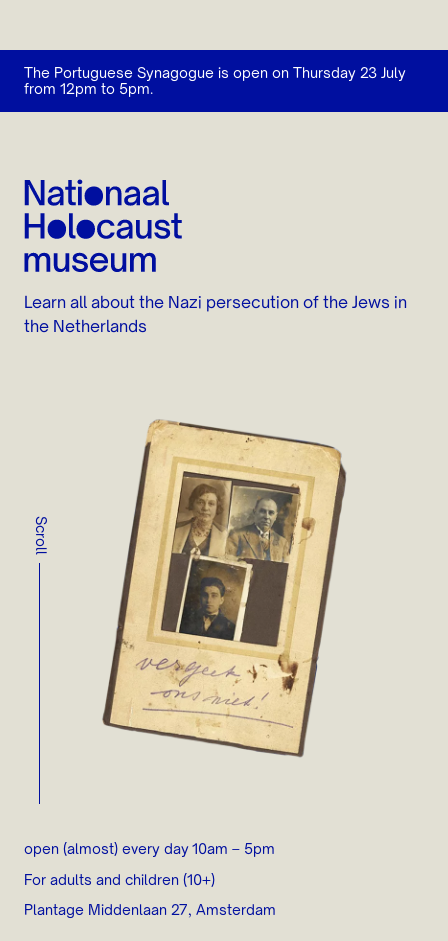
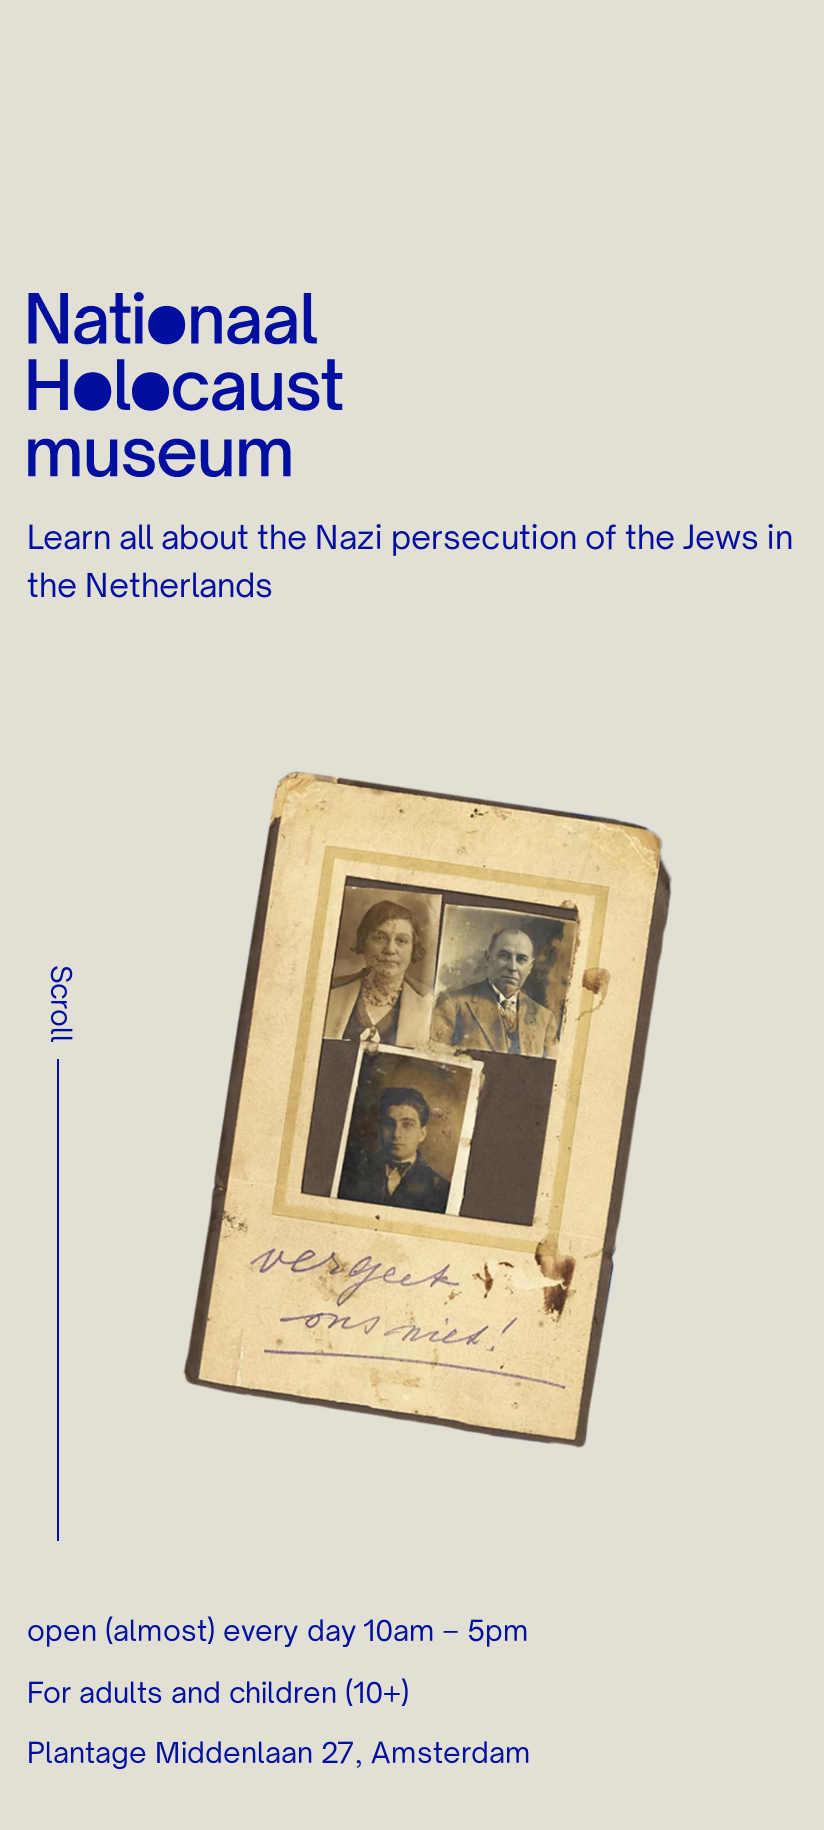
- [image]
- The Portuguese Synagogue is open on Thursday 23 July
- from 12pm to 5pm.
